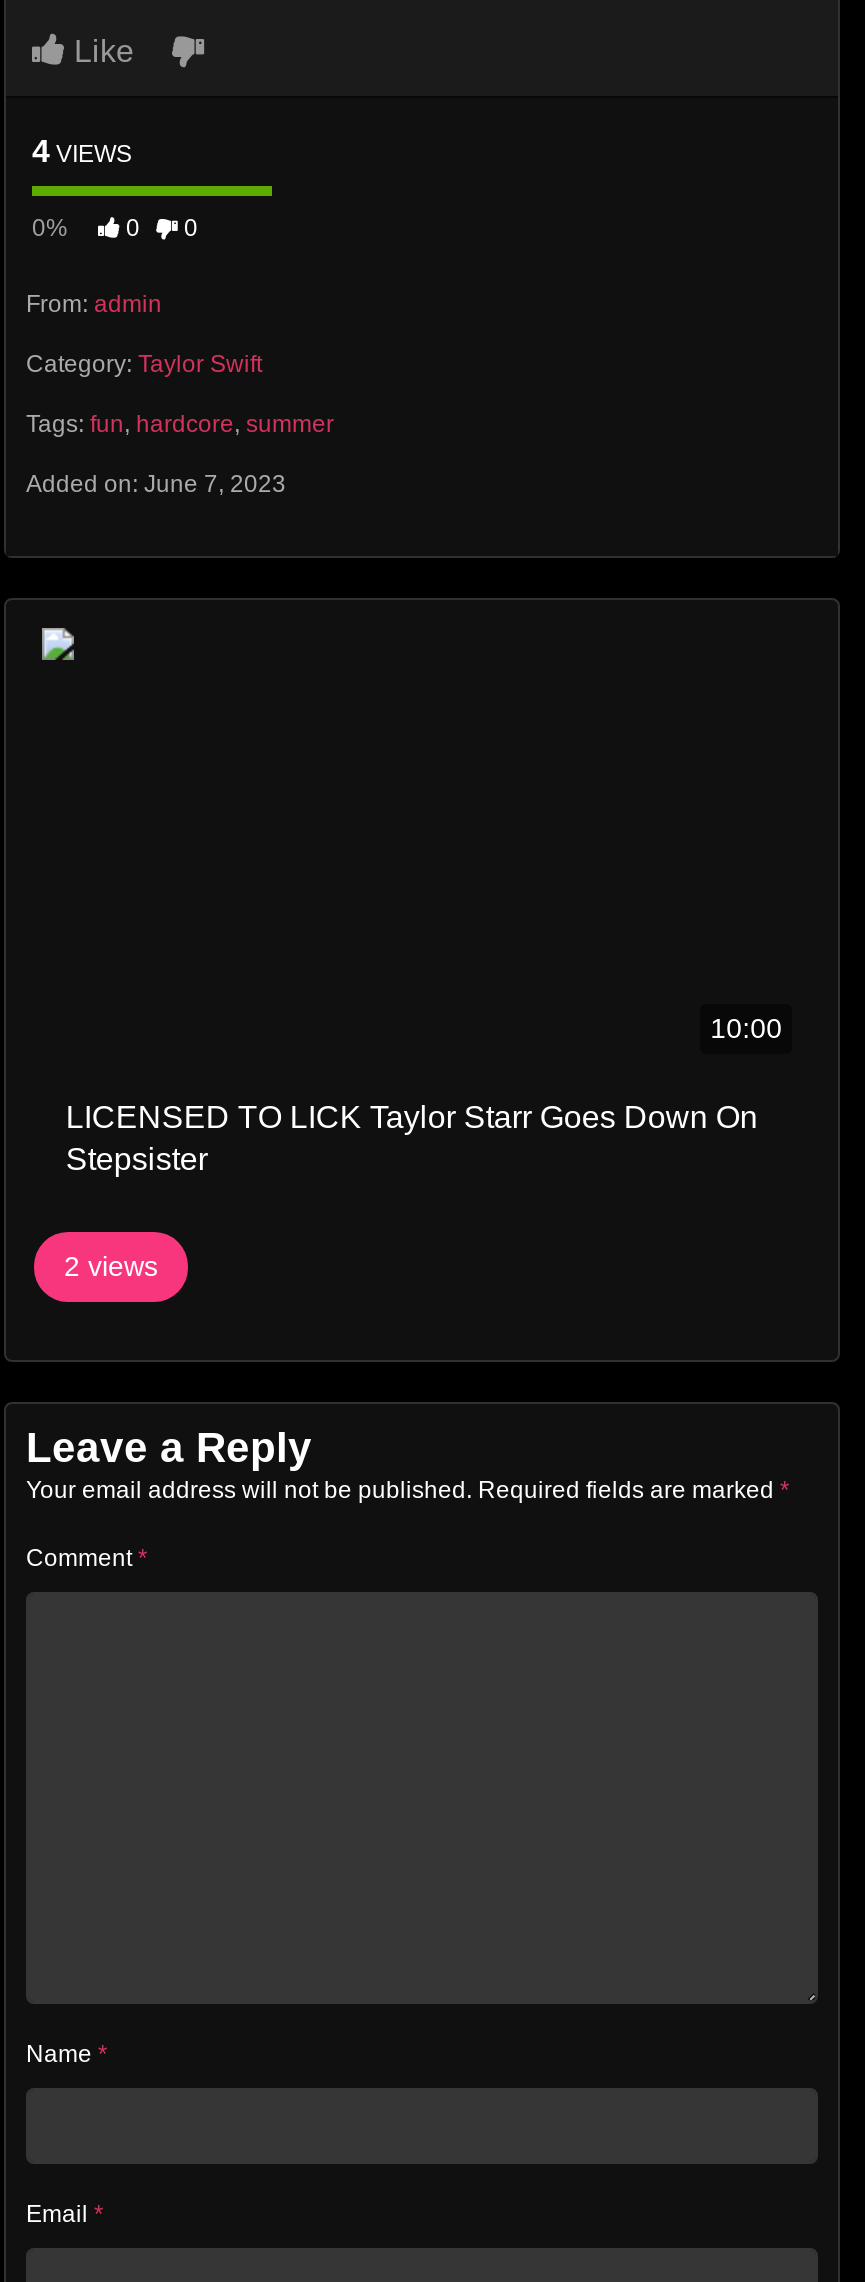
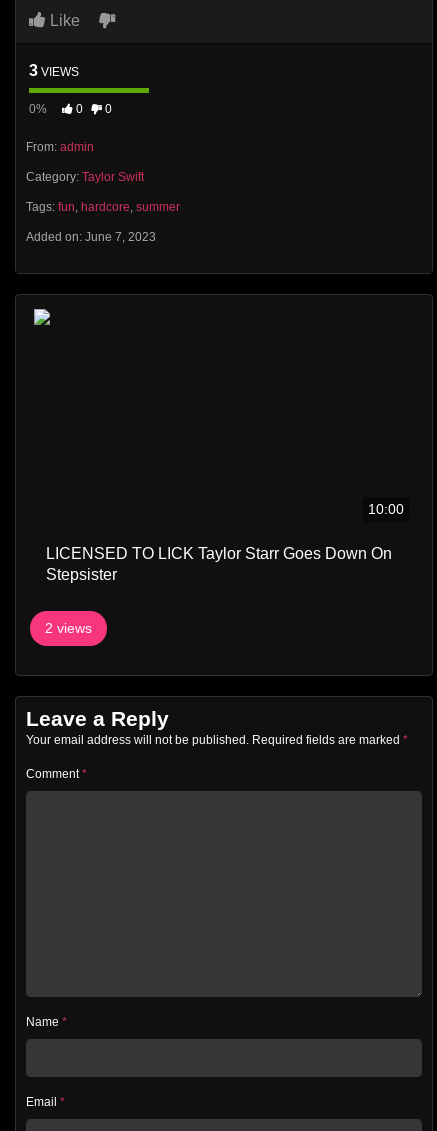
- 4 VIEWS
+ 3 VIEWS
